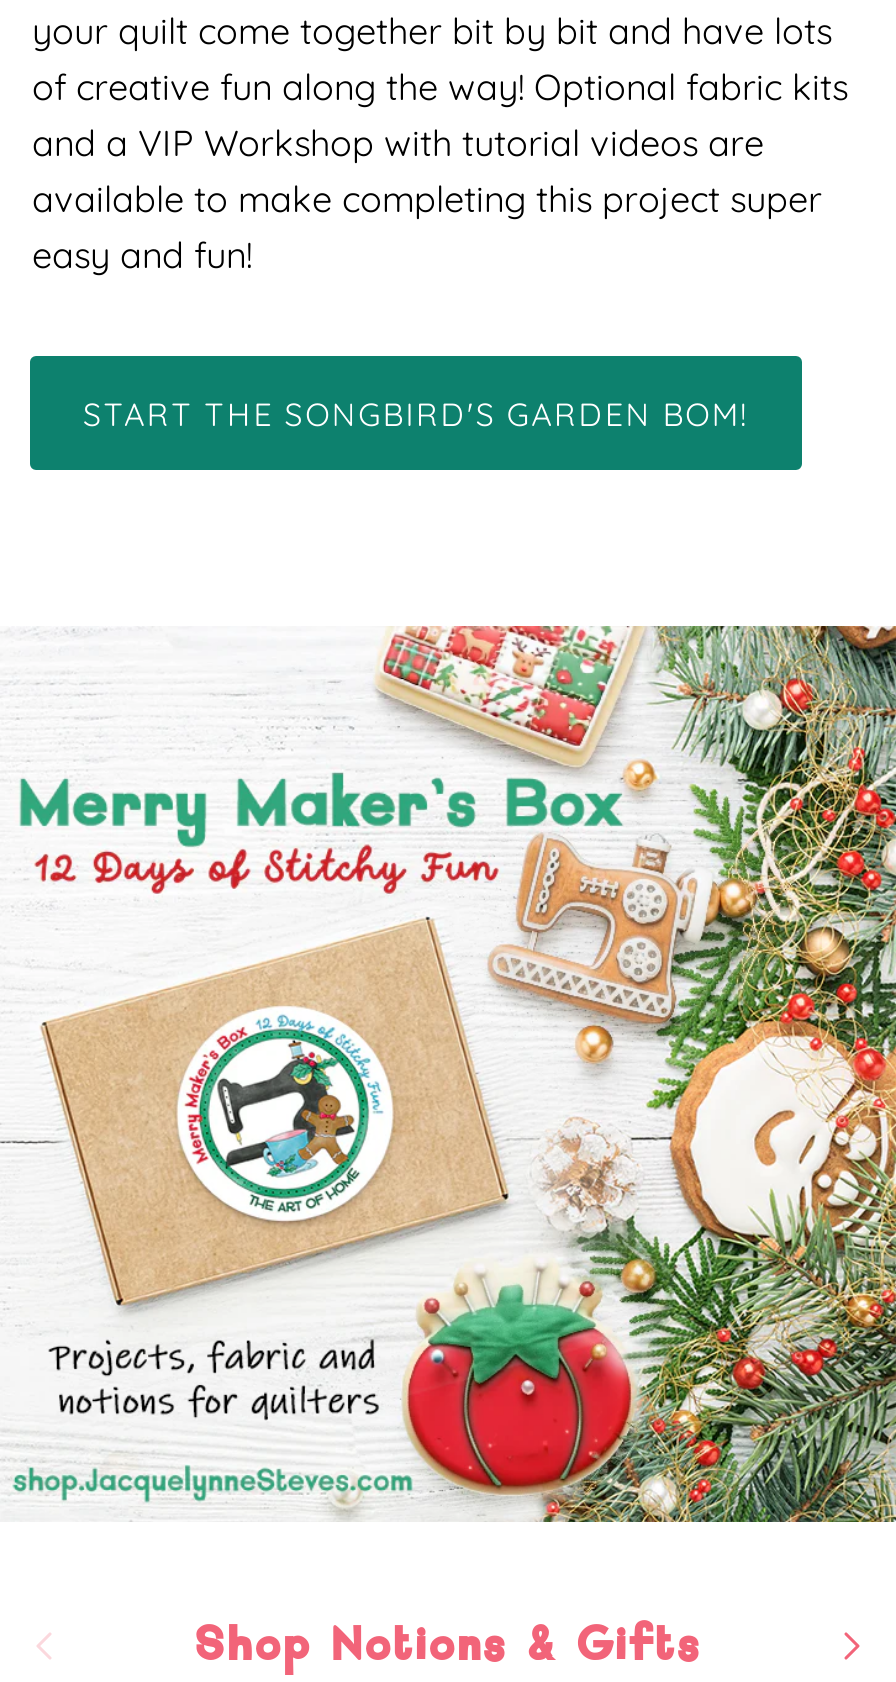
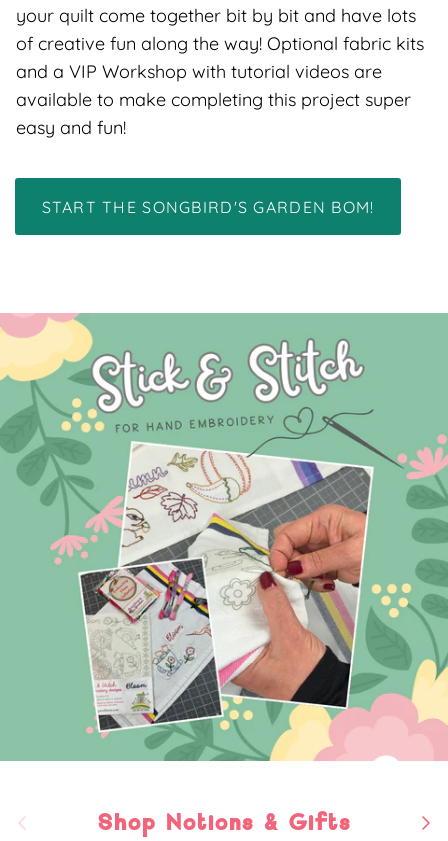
- [image]
+ [image]
